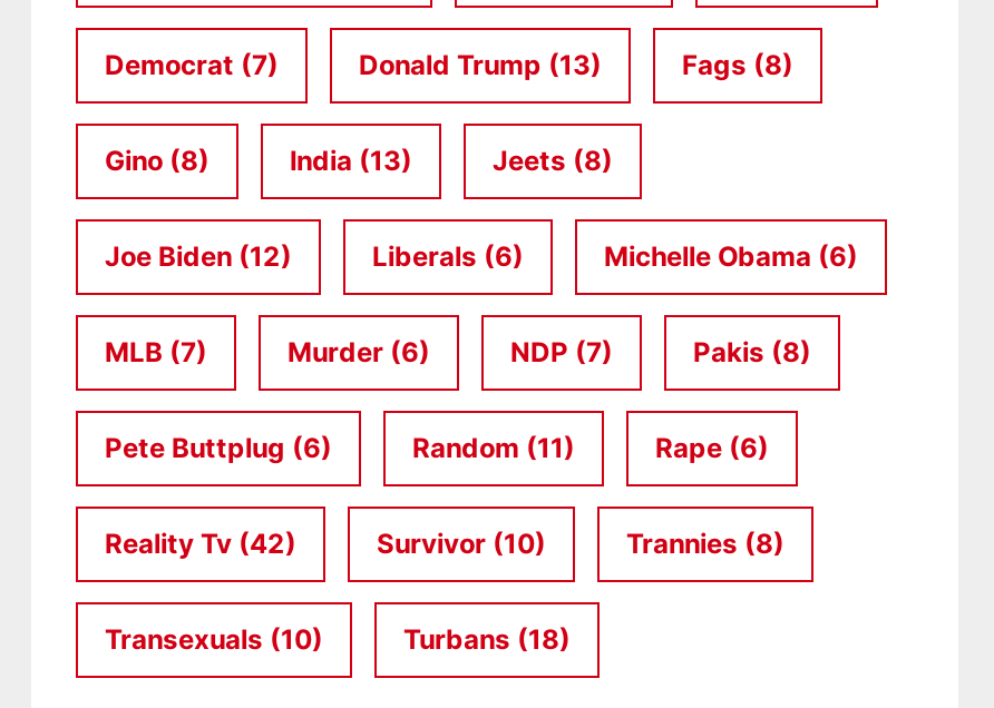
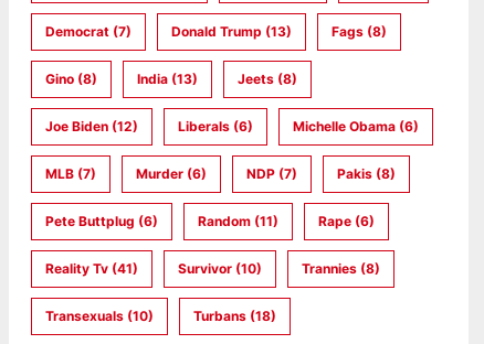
- Reality Tv (42)
+ Reality Tv (41)
